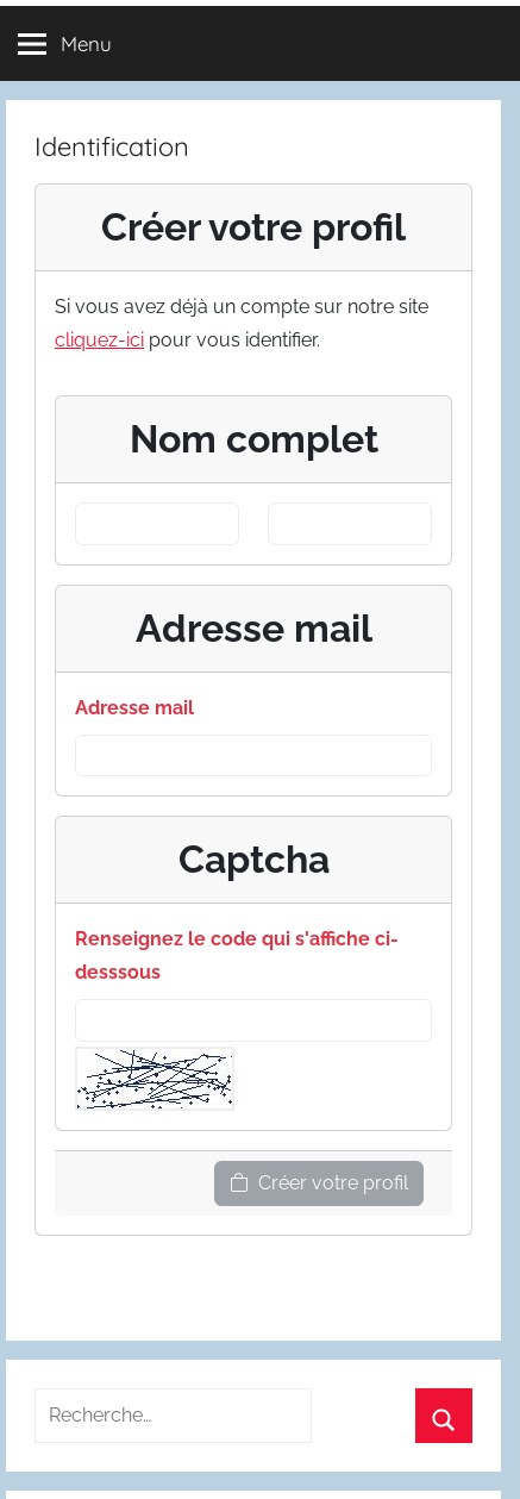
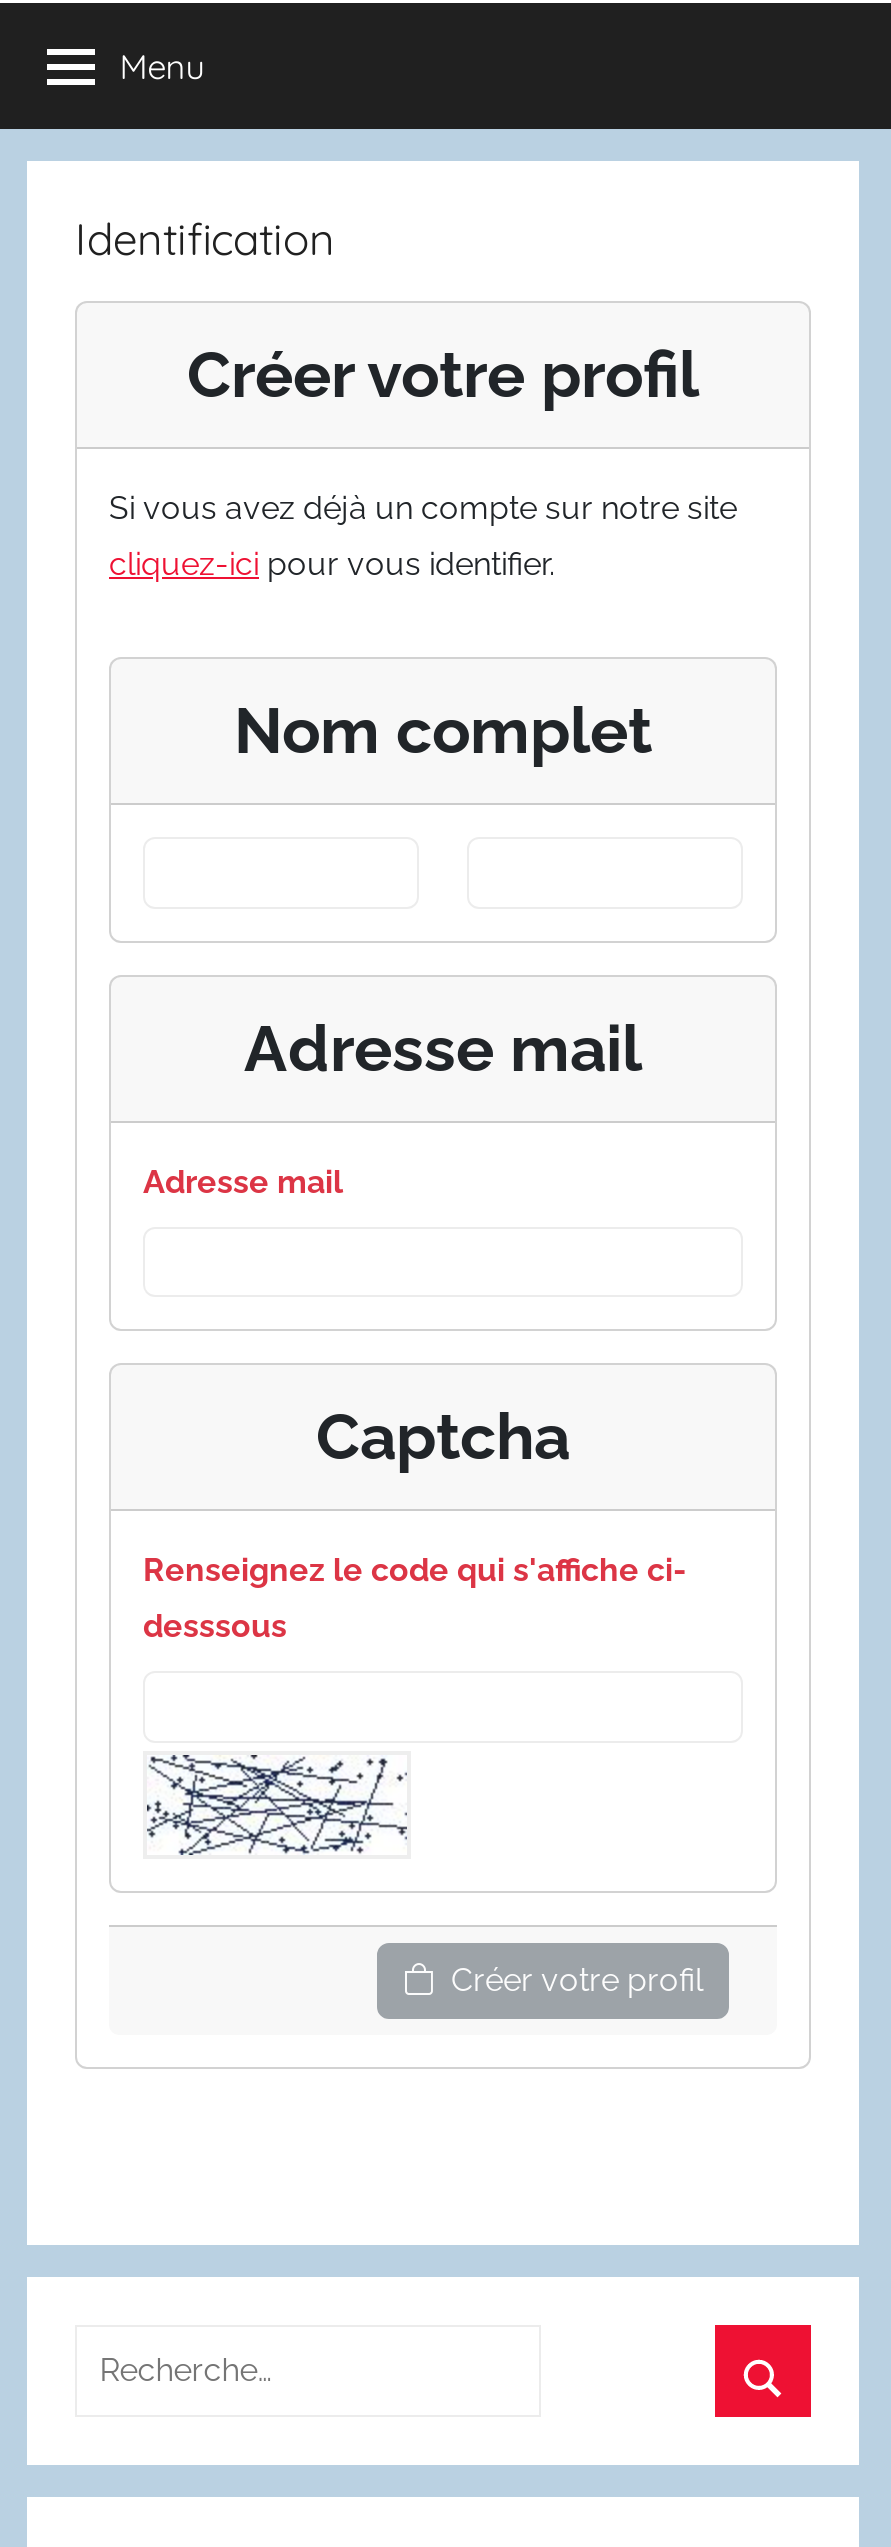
- [image]
+ [image]
